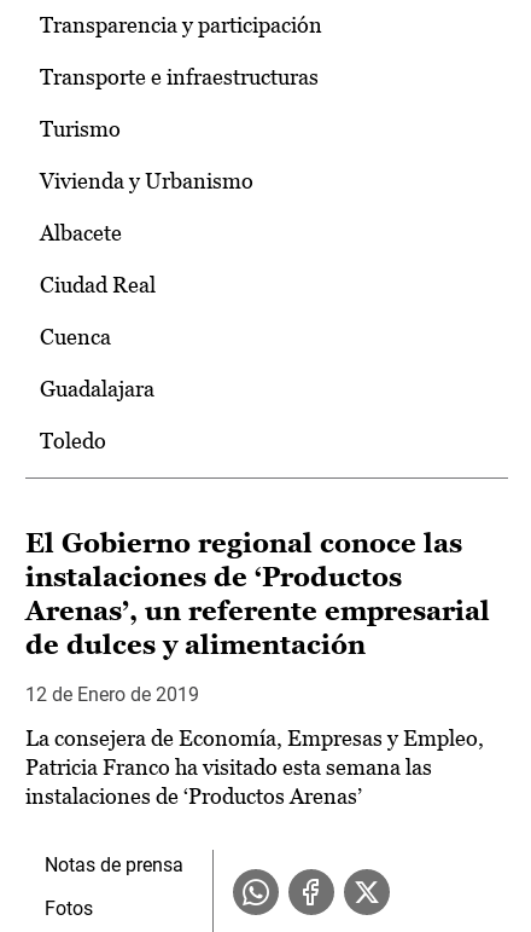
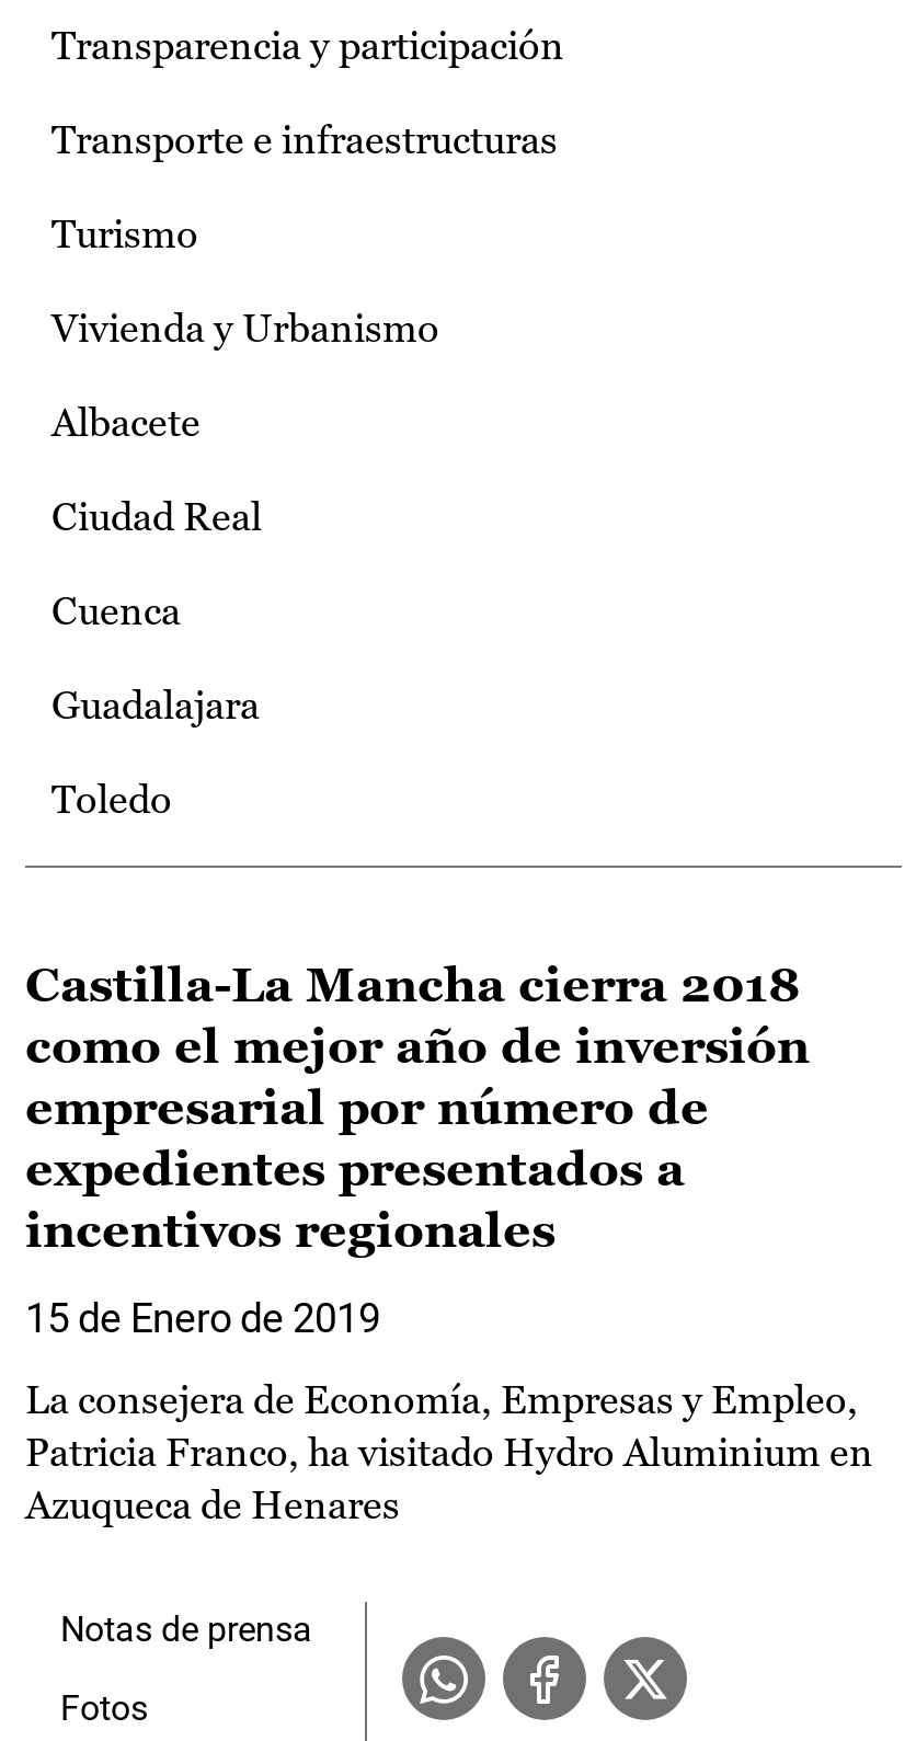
- El Gobierno regional conoce las
- instalaciones de ‘Productos
- Arenas’, un referente empresarial
- de dulces y alimentación
+ Castilla-La Mancha cierra 2018
+ como el mejor año de inversión
+ empresarial por número de
+ expedientes presentados a
+ incentivos regionales

- 12 de Enero de 2019
+ 15 de Enero de 2019

- Patricia Franco ha visitado esta semana las
- instalaciones de ‘Productos Arenas’
+ Patricia Franco, ha visitado Hydro Aluminium en
+ Azuqueca de Henares
